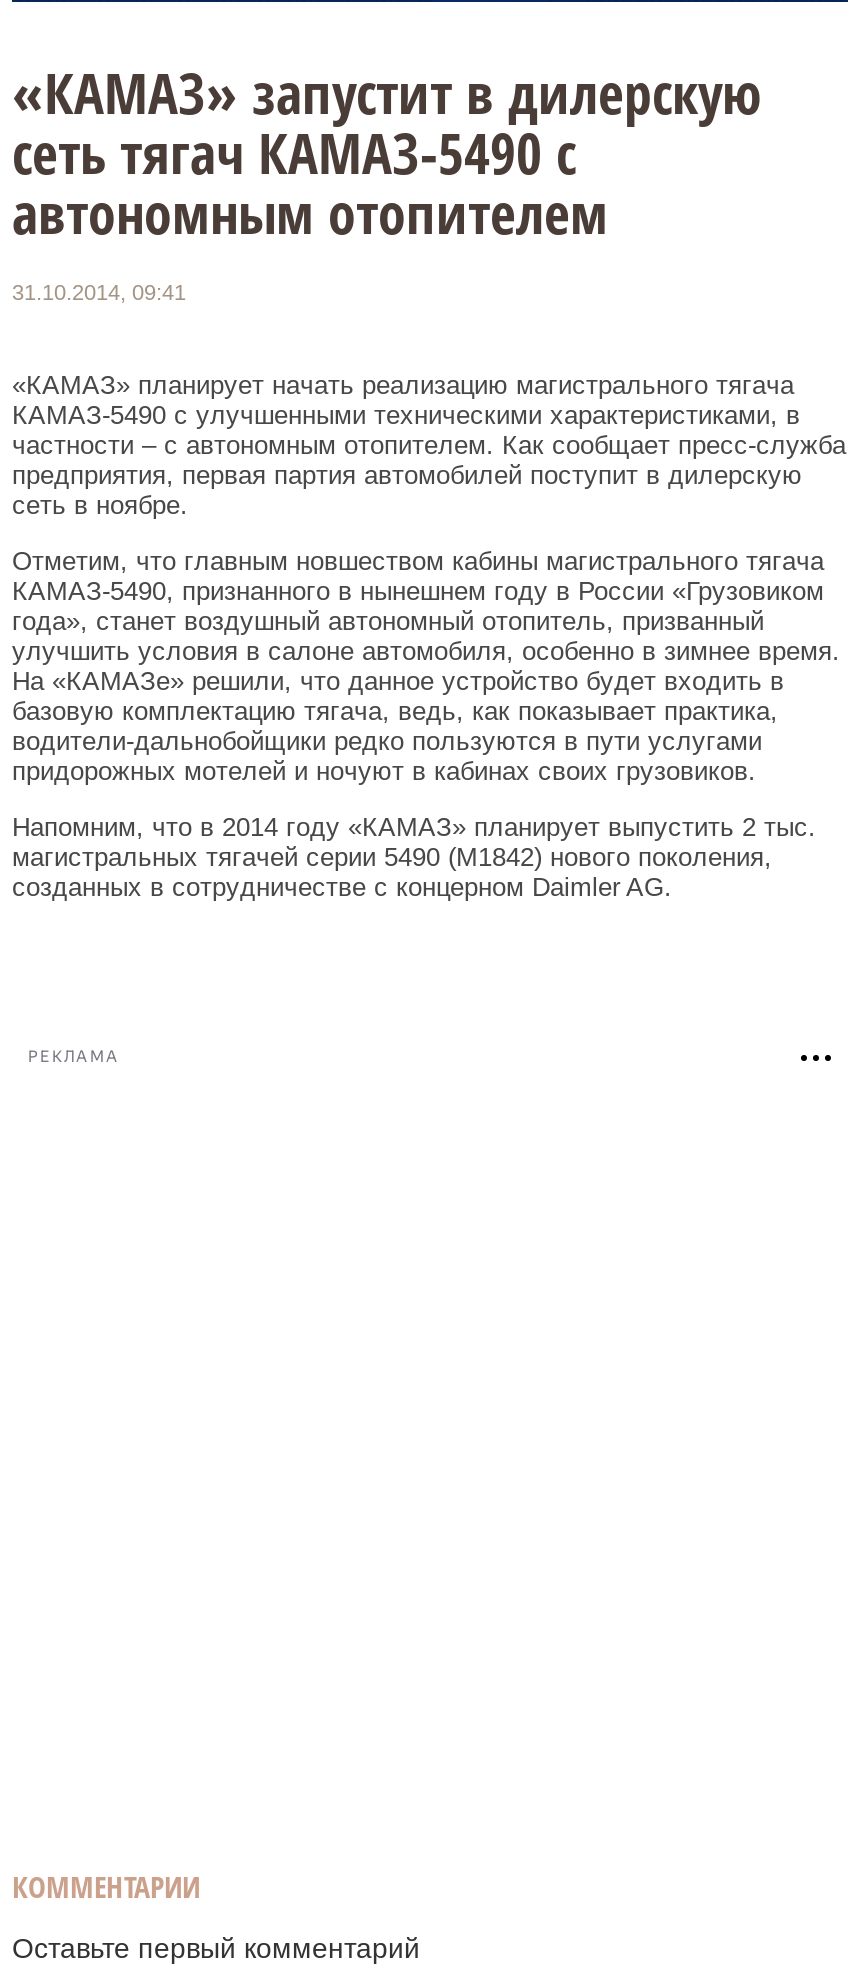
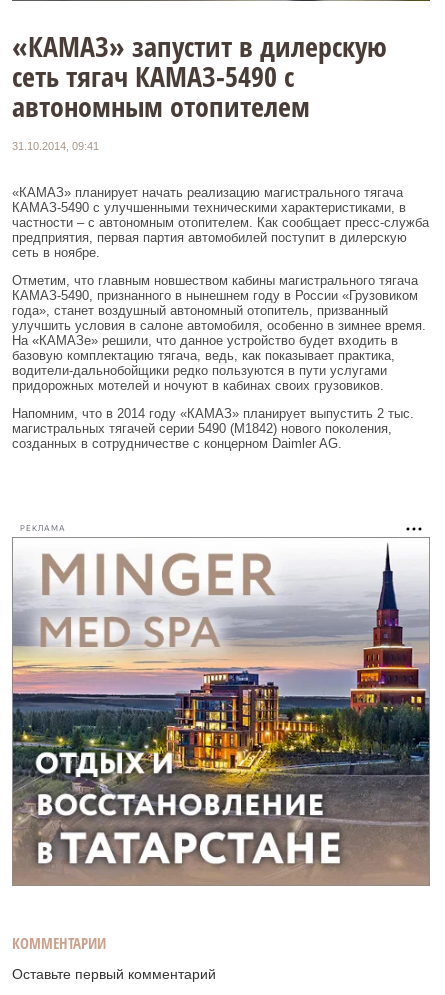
+ [image]
